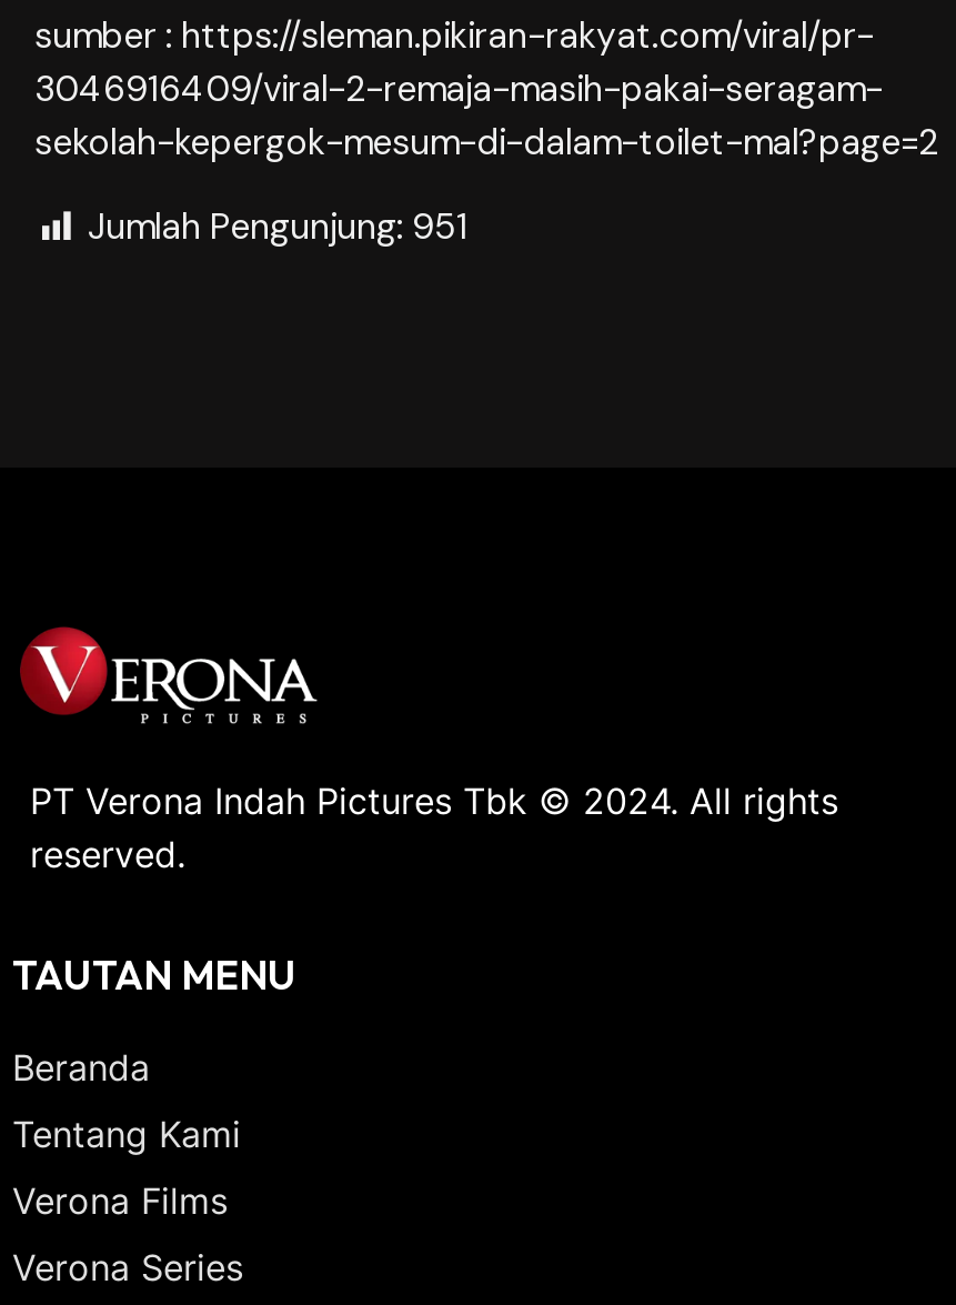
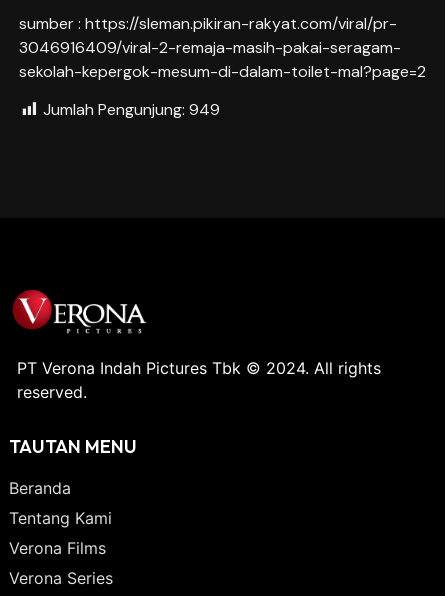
- Jumlah Pengunjung: 951
+ Jumlah Pengunjung: 949
